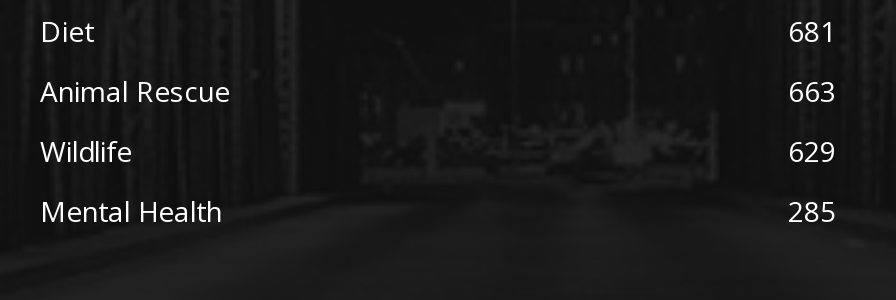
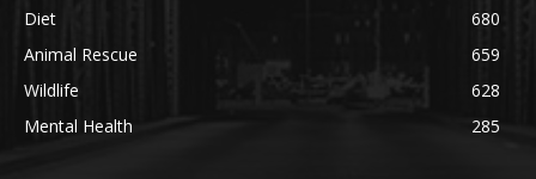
- 681
+ 680

- 663
+ 659

- 629
+ 628
